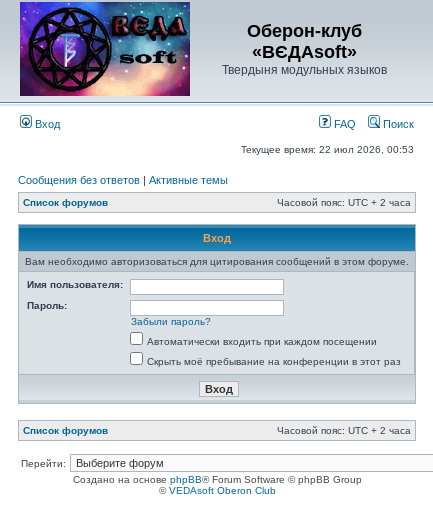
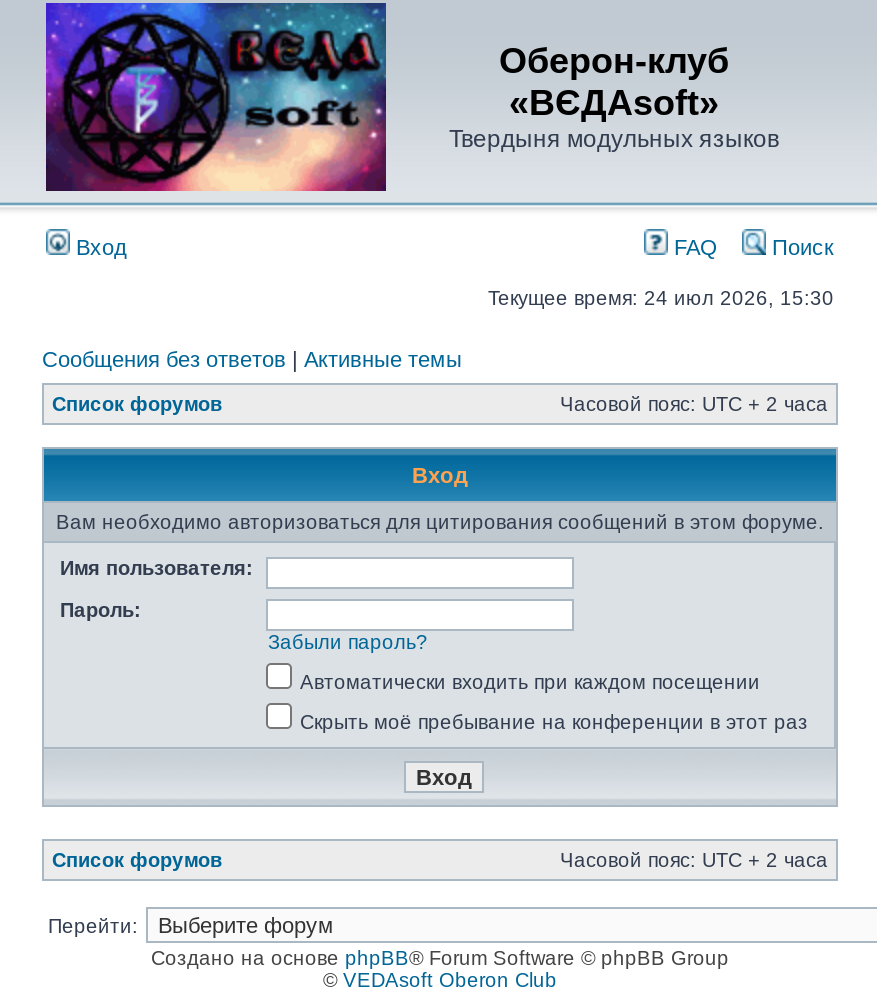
- Текущее время: 22 июл 2026, 00:53
+ Текущее время: 24 июл 2026, 15:30
